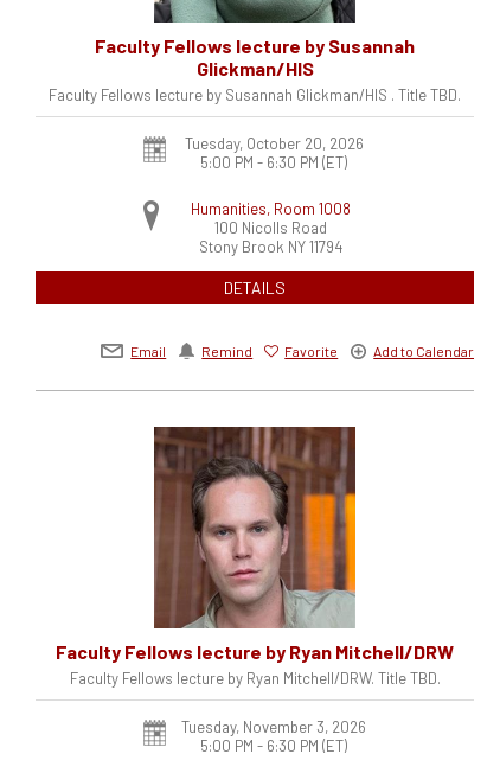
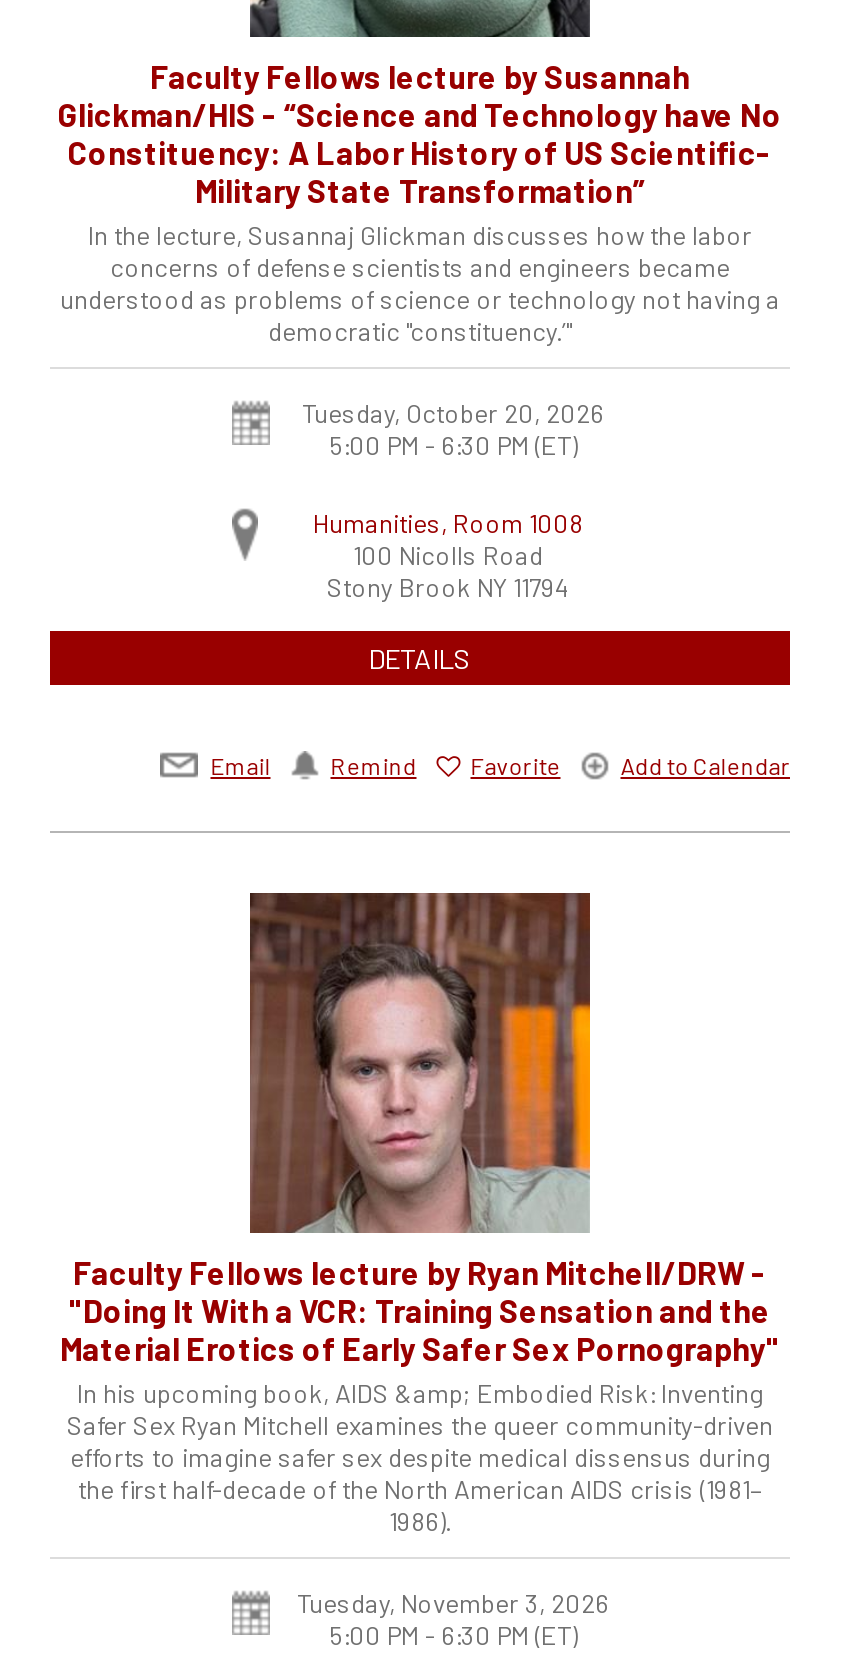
- Glickman/HIS
- Faculty Fellows lecture by Susannah Glickman/HIS . Title TBD.
+ Glickman/HIS - “Science and Technology have No
+ Constituency: A Labor History of US Scientific-
+ Military State Transformation”
+ In the lecture, Susannaj Glickman discusses how the labor
+ concerns of defense scientists and engineers became
+ understood as problems of science or technology not having a
+ democratic "constituency.’"

- Faculty Fellows lecture by Ryan Mitchell/DRW
- Faculty Fellows lecture by Ryan Mitchell/DRW. Title TBD.
+ Faculty Fellows lecture by Ryan Mitchell/DRW -
+ "Doing It With a VCR: Training Sensation and the
+ Material Erotics of Early Safer Sex Pornography"
+ In his upcoming book, AIDS &amp; Embodied Risk: Inventing
+ Safer Sex Ryan Mitchell examines the queer community-driven
+ efforts to imagine safer sex despite medical dissensus during
+ the first half-decade of the North American AIDS crisis (1981–
+ 1986).
